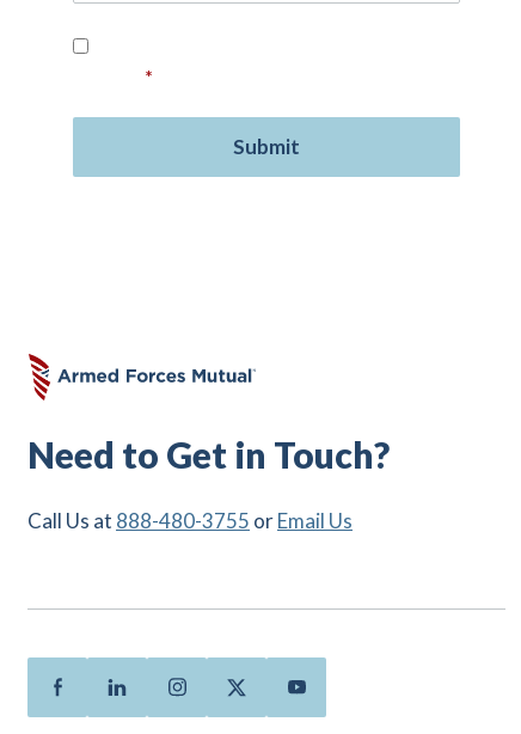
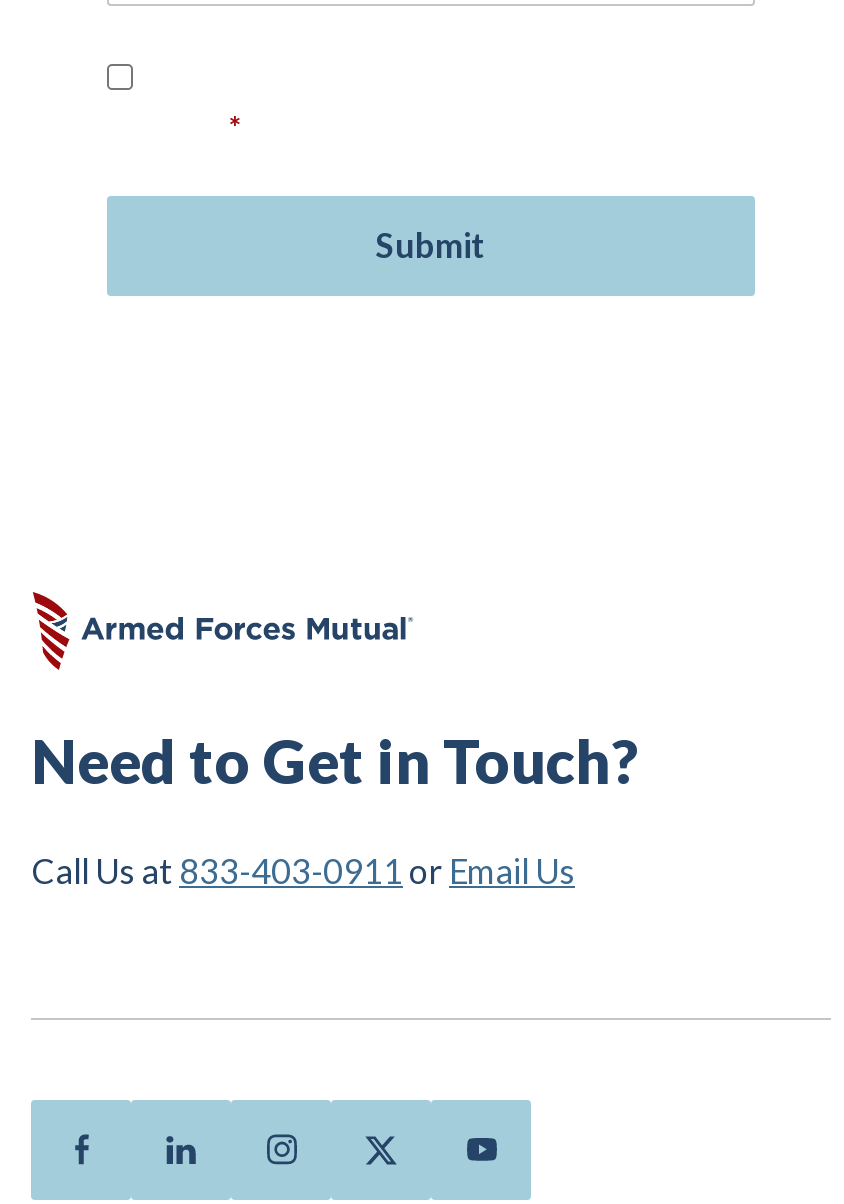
- Call Us at 888-480-3755 or Email Us
+ Call Us at 833-403-0911 or Email Us
